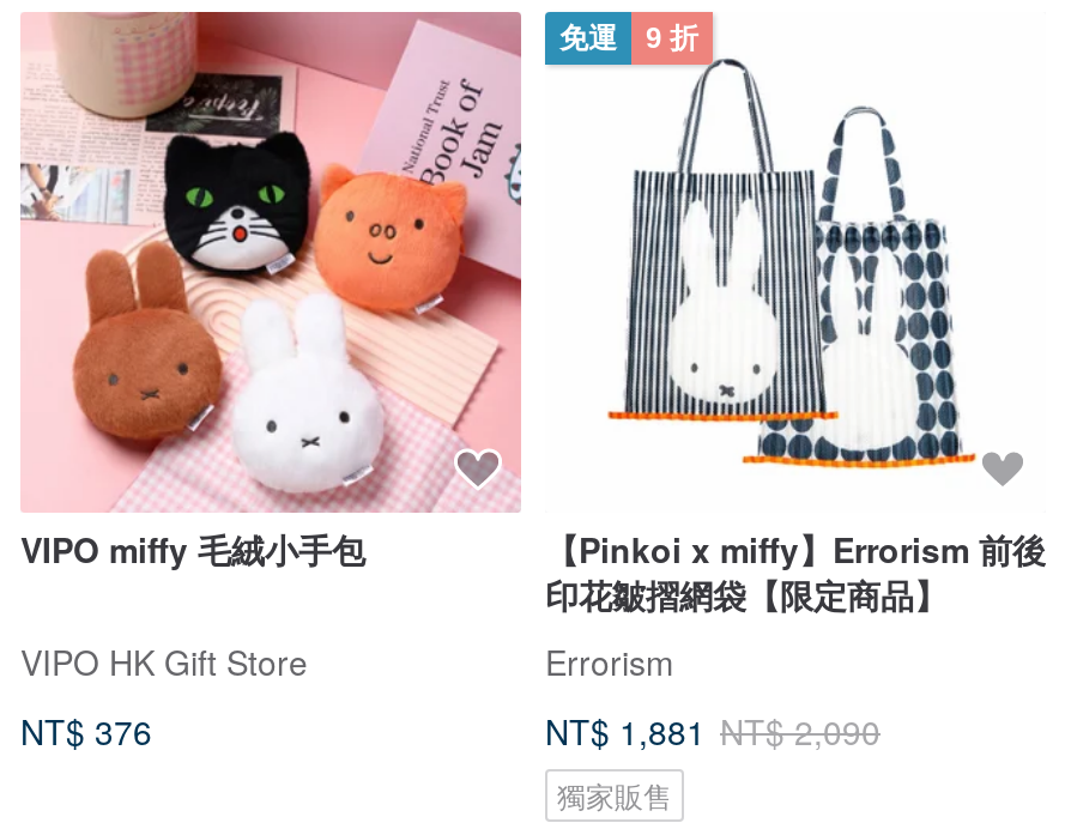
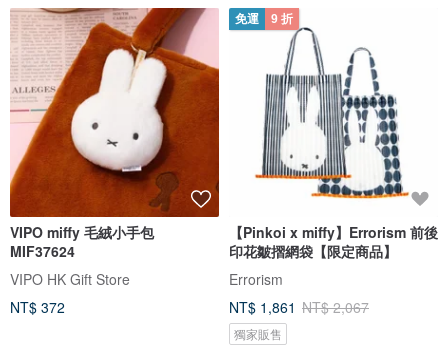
- [image]
+ [image]

+ MIF37624

- NT$ 376
+ NT$ 372

- NT$ 1,881 NT$ 2,090
+ NT$ 1,861 NT$ 2,067
